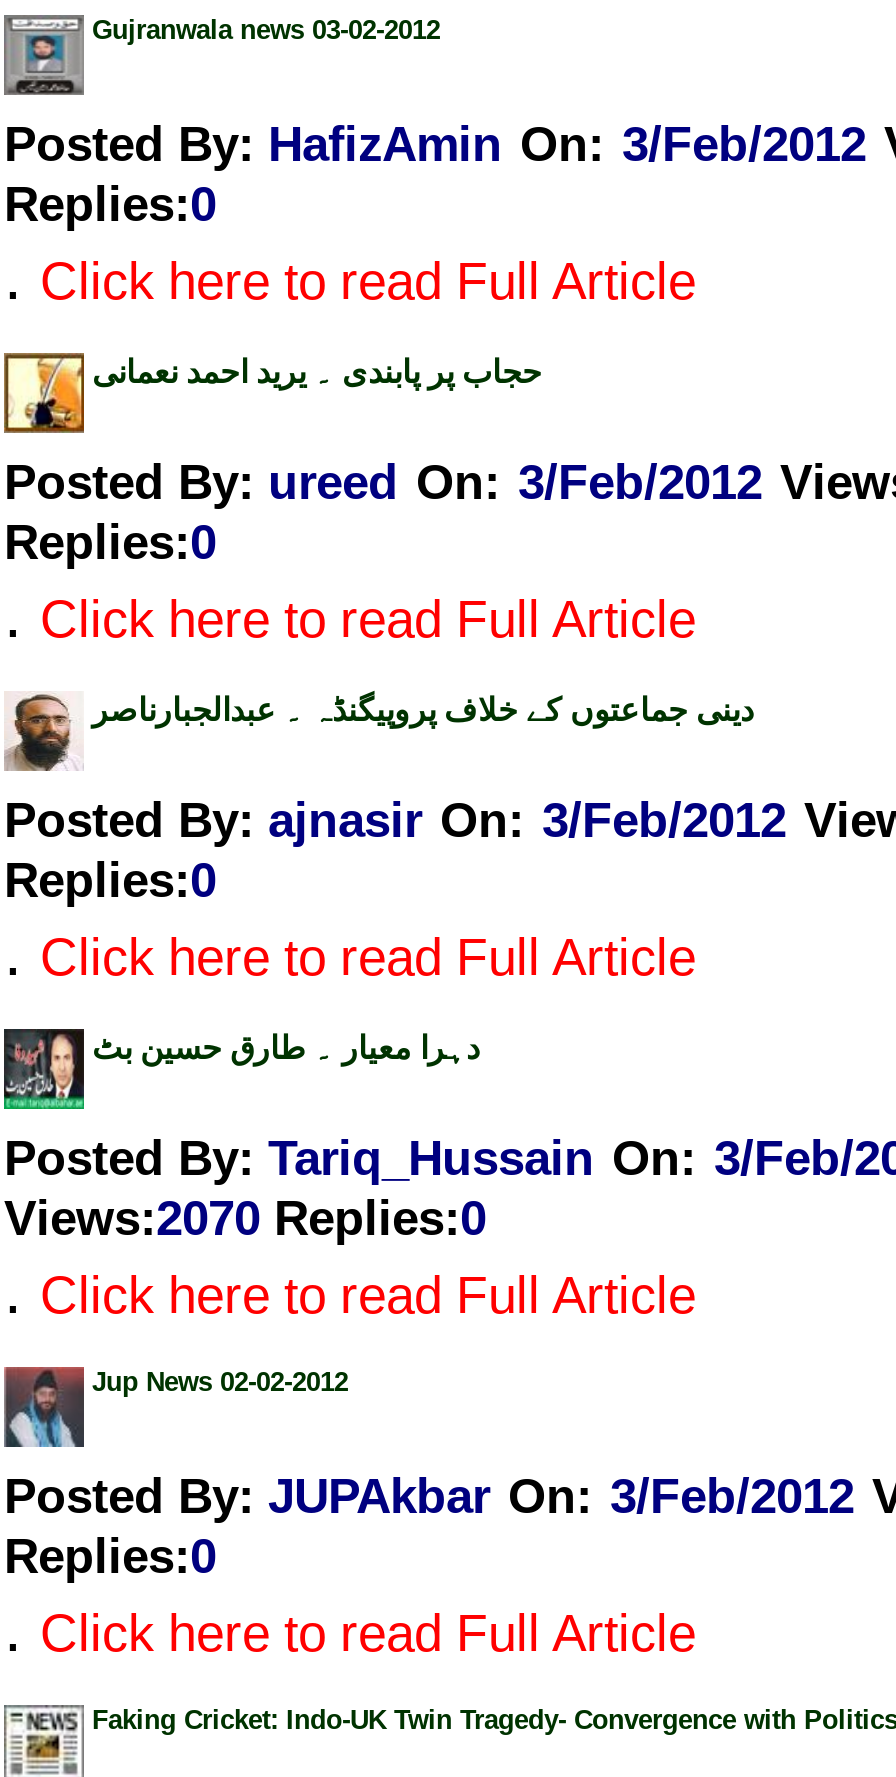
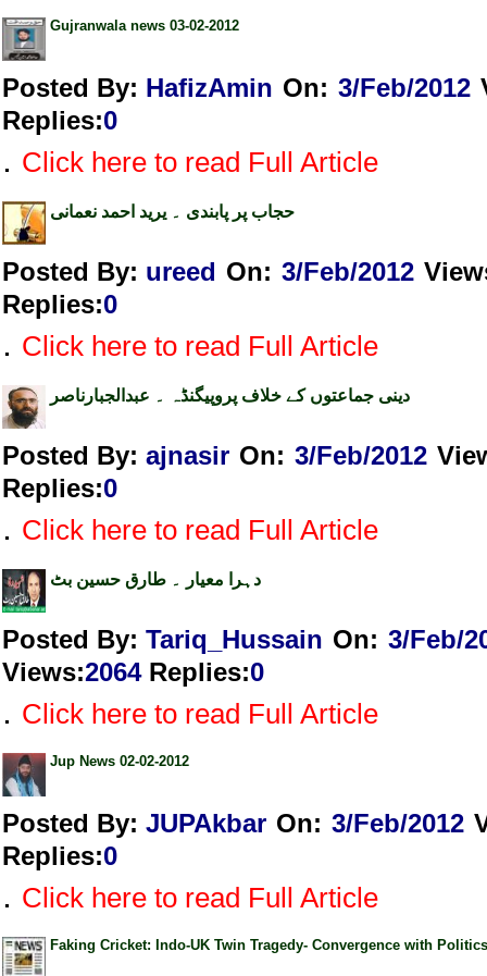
- Views:2070 Replies:0
+ Views:2064 Replies:0
